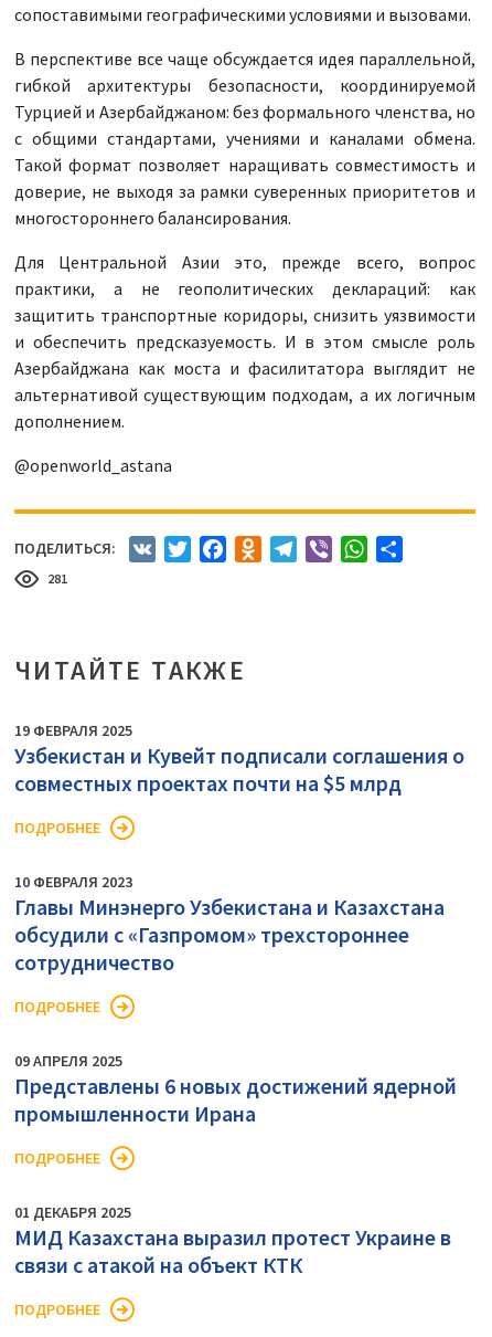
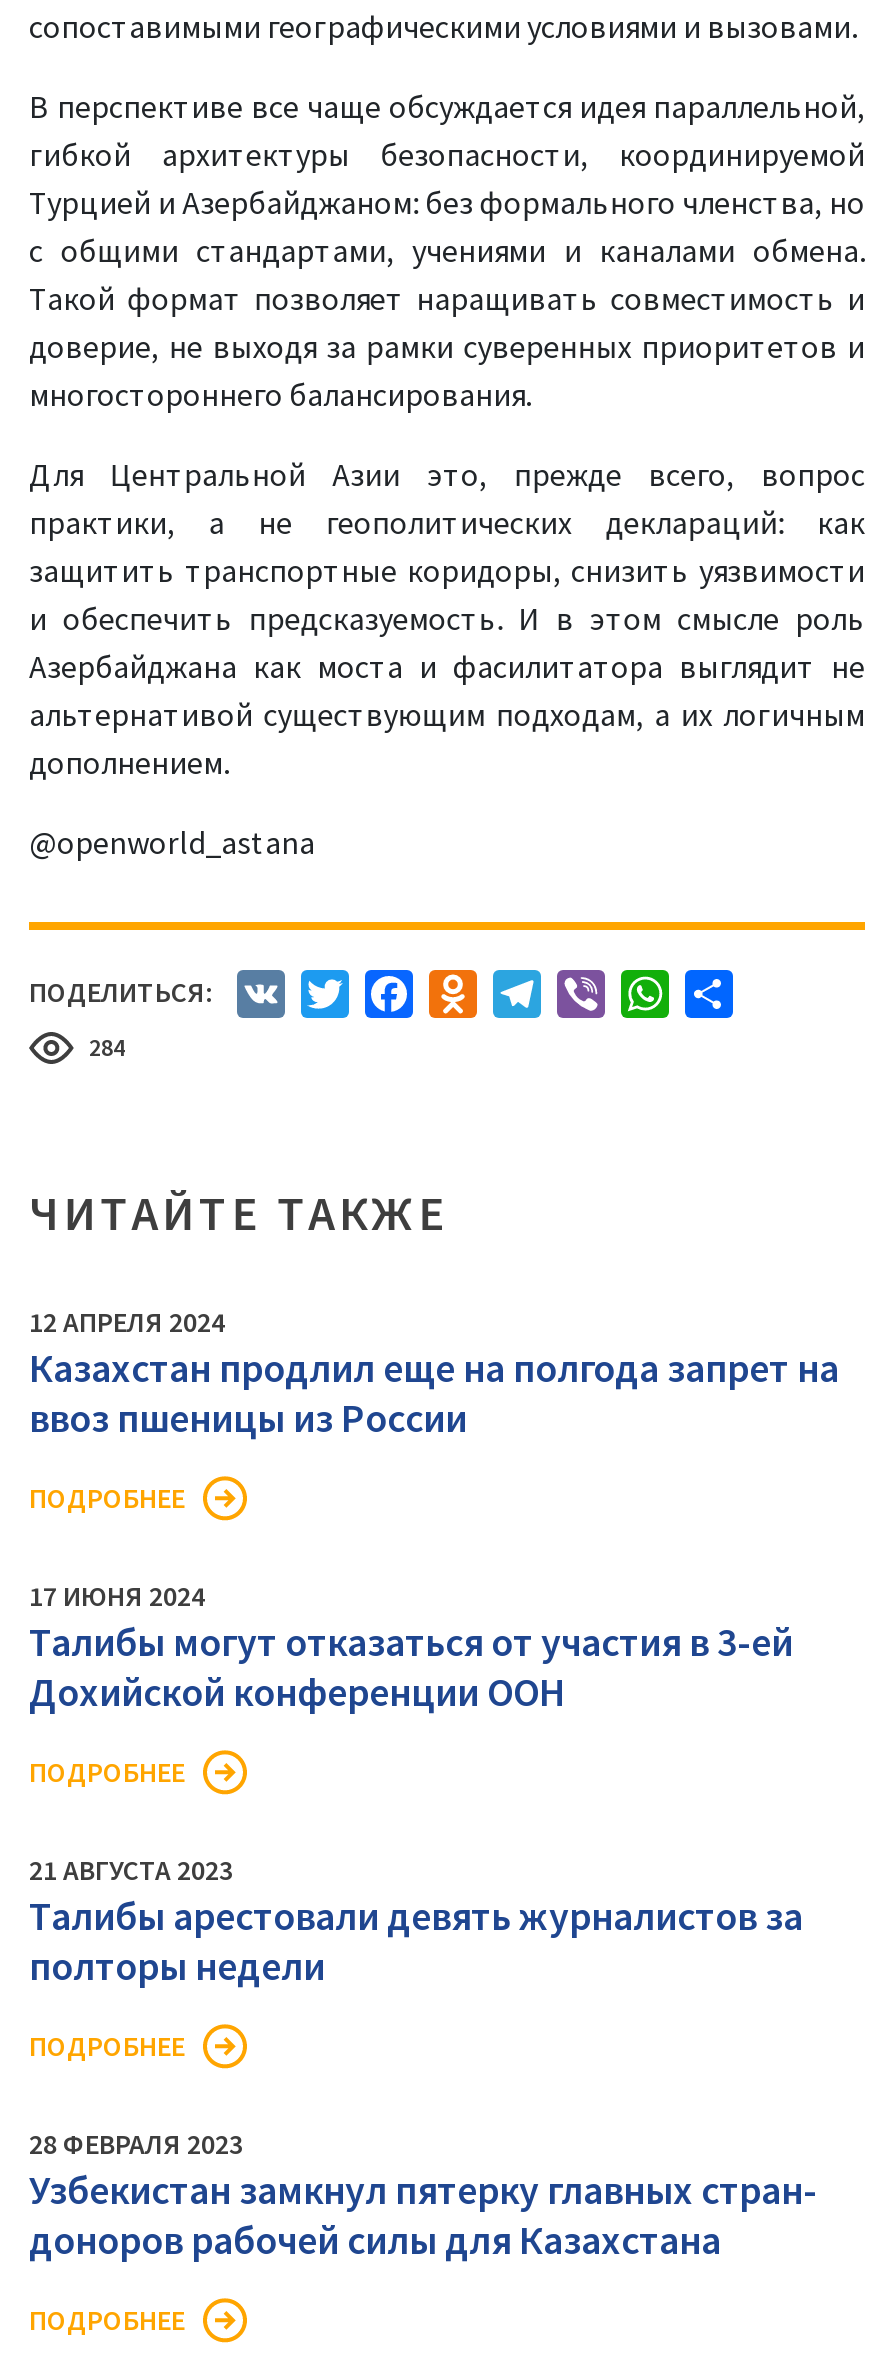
- 281
+ 284

- 19 ФЕВРАЛЯ 2025
- Узбекистан и Кувейт подписали соглашения о
- совместных проектах почти на $5 млрд
+ 12 АПРЕЛЯ 2024
+ Казахстан продлил еще на полгода запрет на
+ ввоз пшеницы из России

- 10 ФЕВРАЛЯ 2023
- Главы Минэнерго Узбекистана и Казахстана
- обсудили с «Газпромом» трехстороннее
- сотрудничество
+ 17 ИЮНЯ 2024
+ Талибы могут отказаться от участия в 3-ей
+ Дохийской конференции ООН

- 09 АПРЕЛЯ 2025
- Представлены 6 новых достижений ядерной
- промышленности Ирана
+ 21 АВГУСТА 2023
+ Талибы арестовали девять журналистов за
+ полторы недели

- 01 ДЕКАБРЯ 2025
- МИД Казахстана выразил протест Украине в
- связи с атакой на объект КТК
+ 28 ФЕВРАЛЯ 2023
+ Узбекистан замкнул пятерку главных стран-
+ доноров рабочей силы для Казахстана
